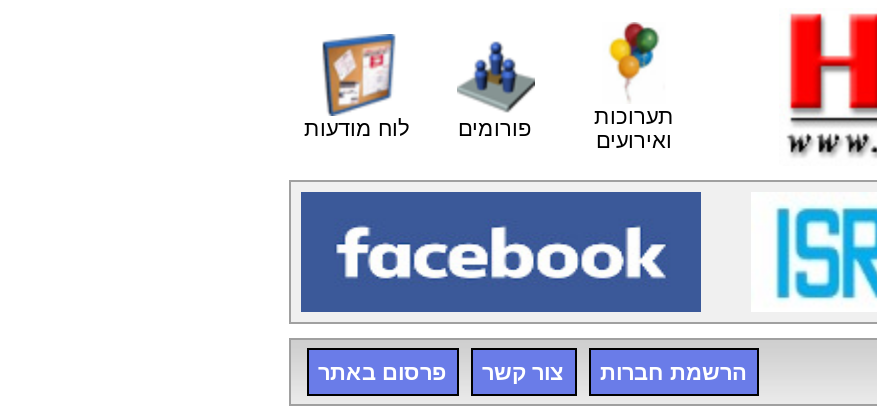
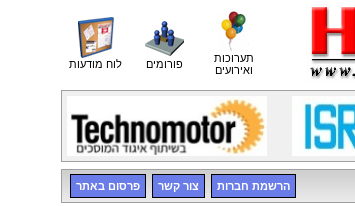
- [image]
+ [image]
